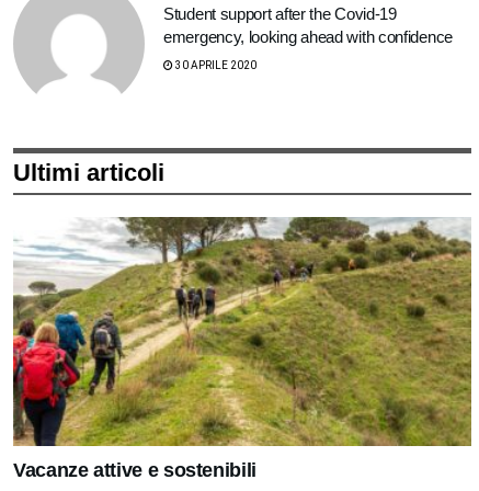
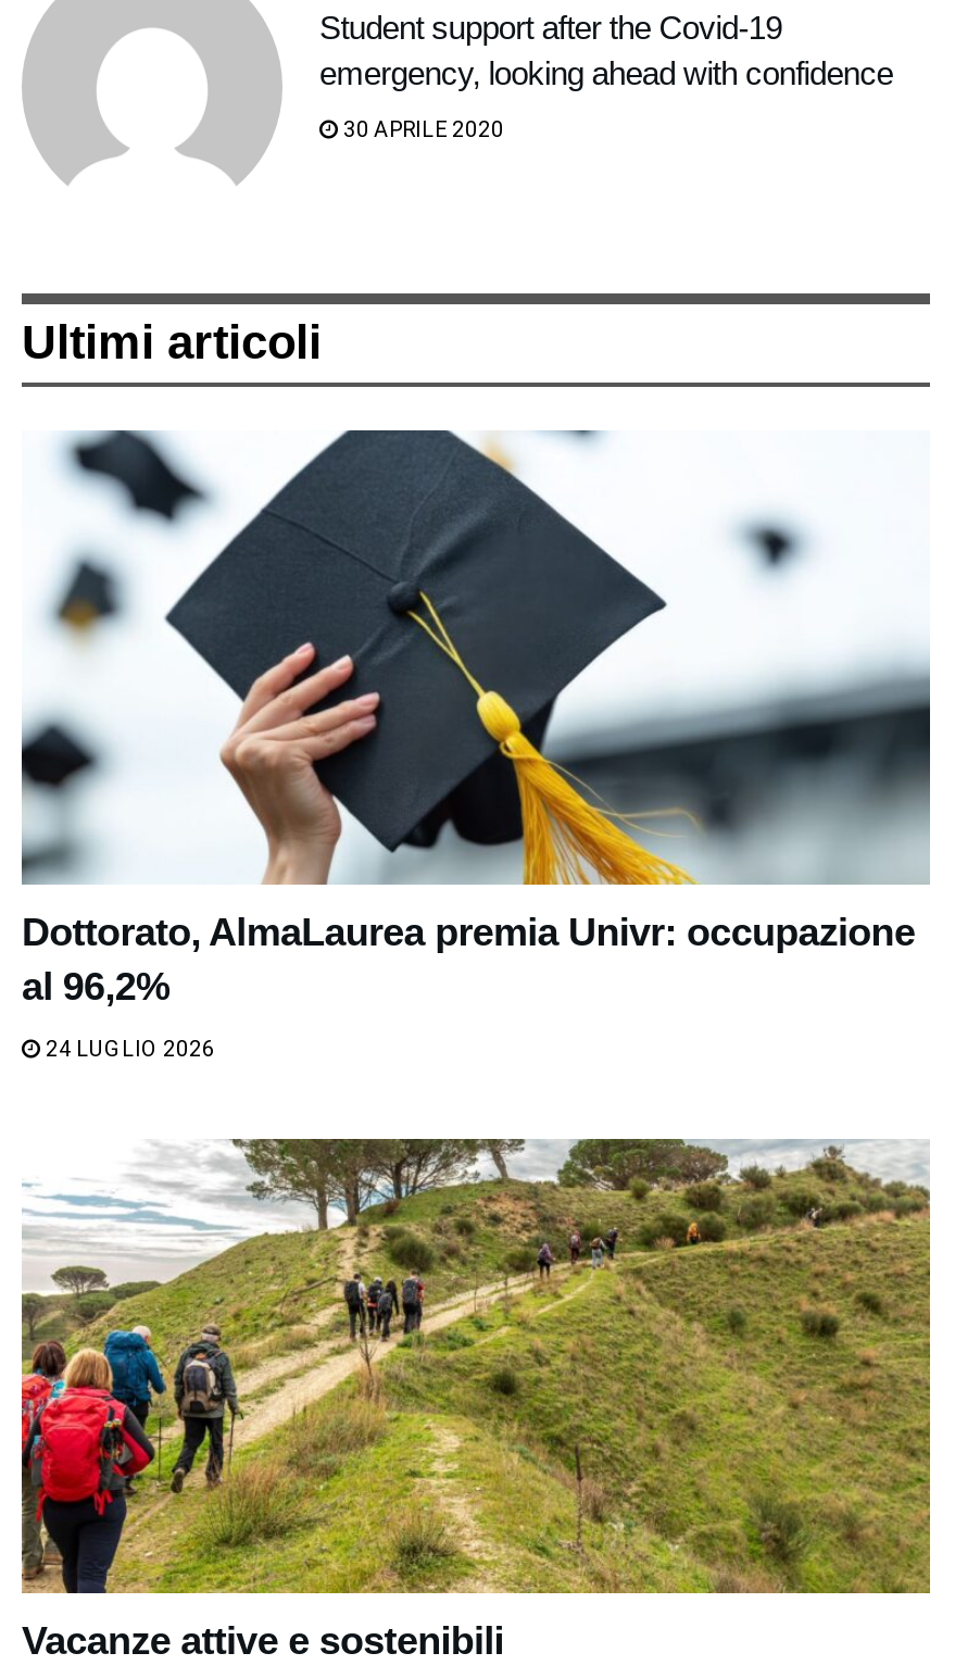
+ [image]
+ Dottorato, AlmaLaurea premia Univr: occupazione
+ al 96,2%
+ 24 LUGLIO 2026
